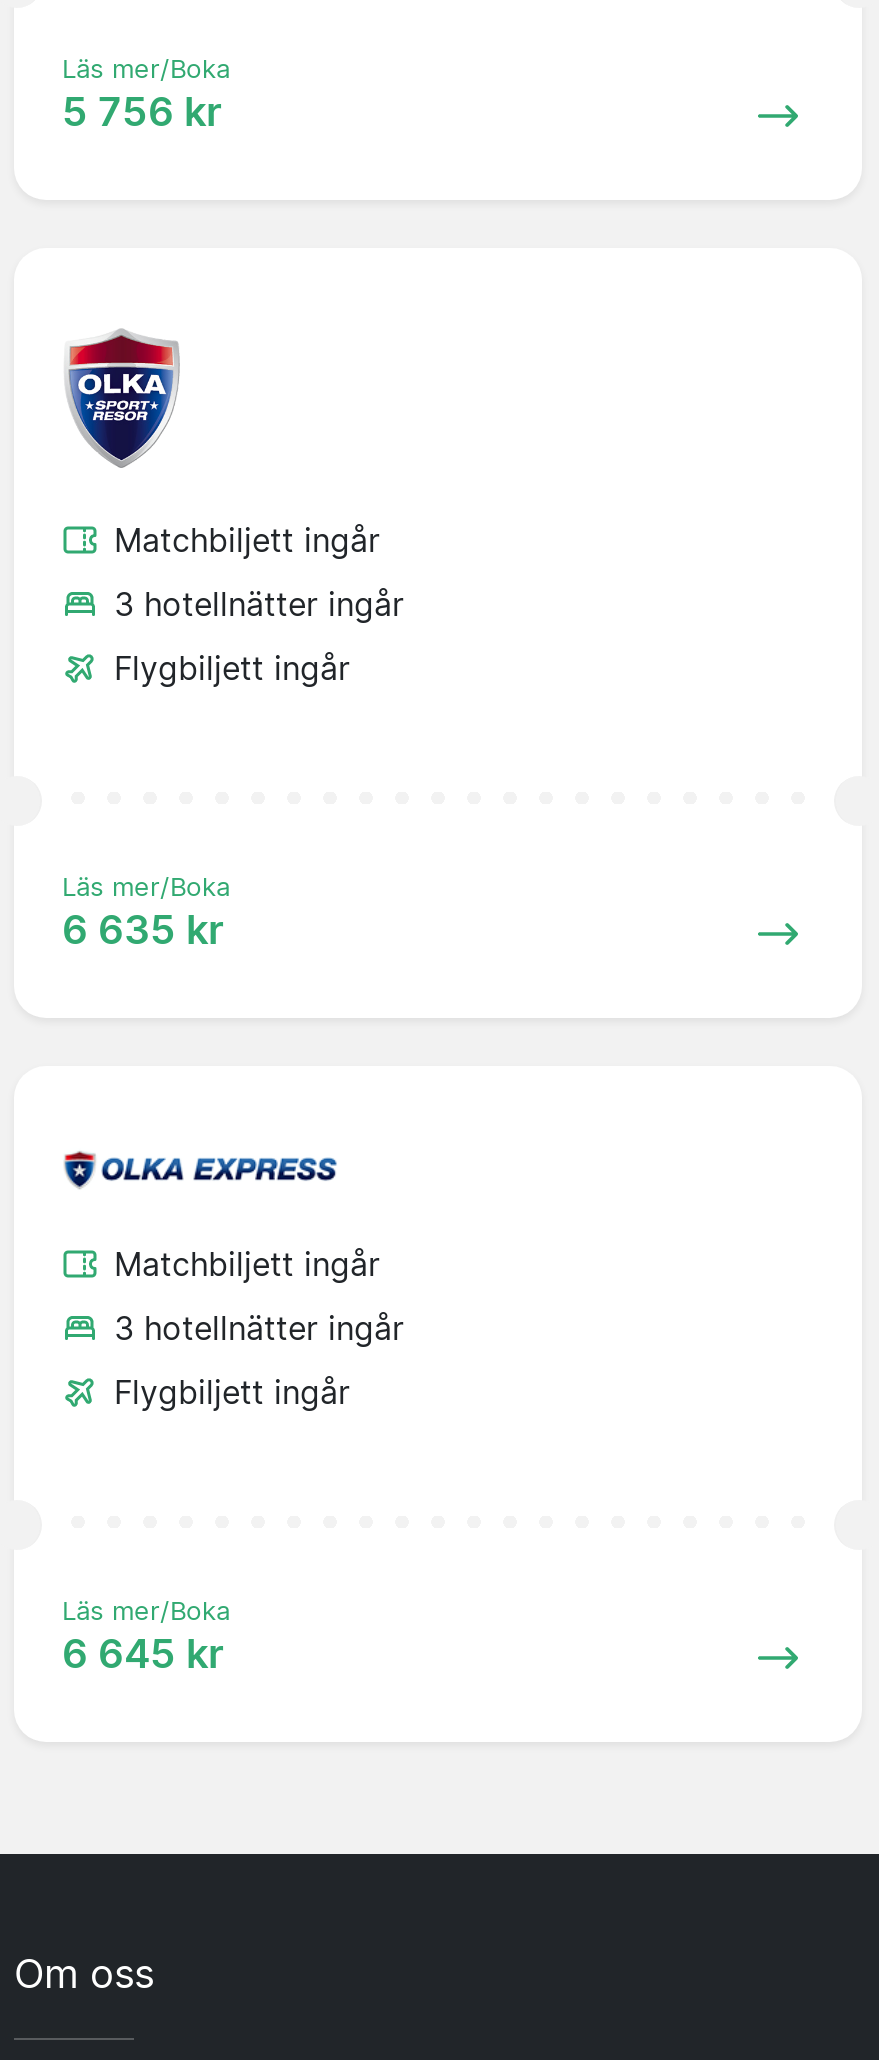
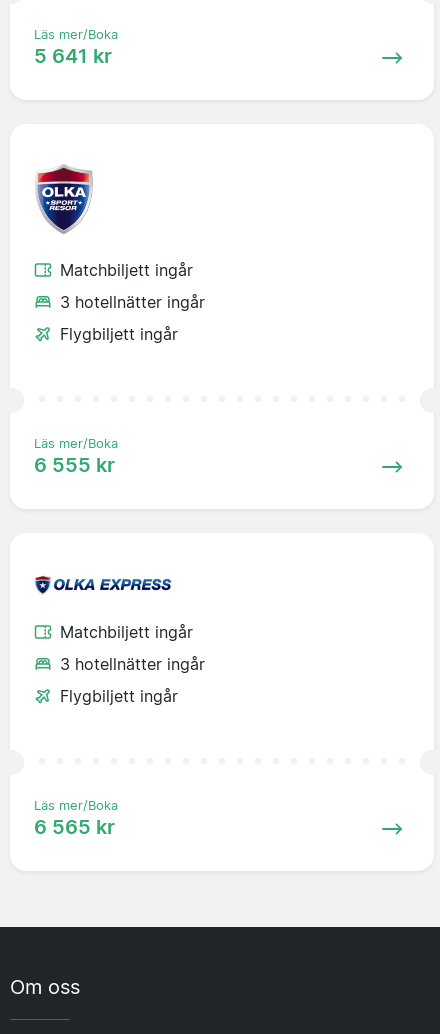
- 5 756 kr
+ 5 641 kr

- 6 635 kr
+ 6 555 kr

- 6 645 kr
+ 6 565 kr
